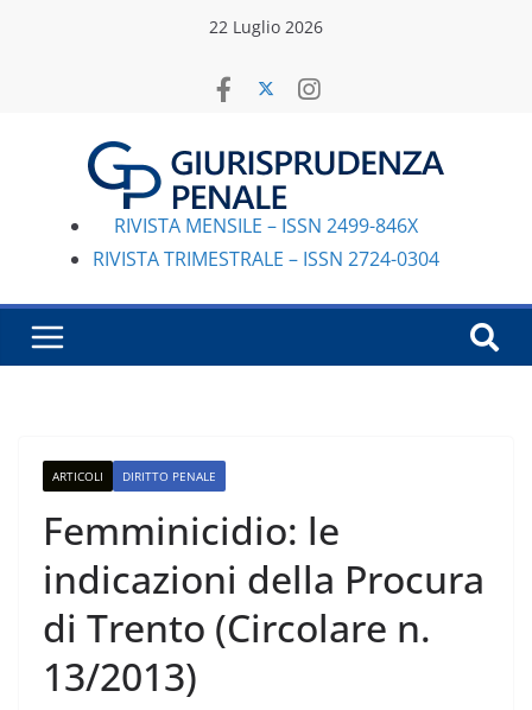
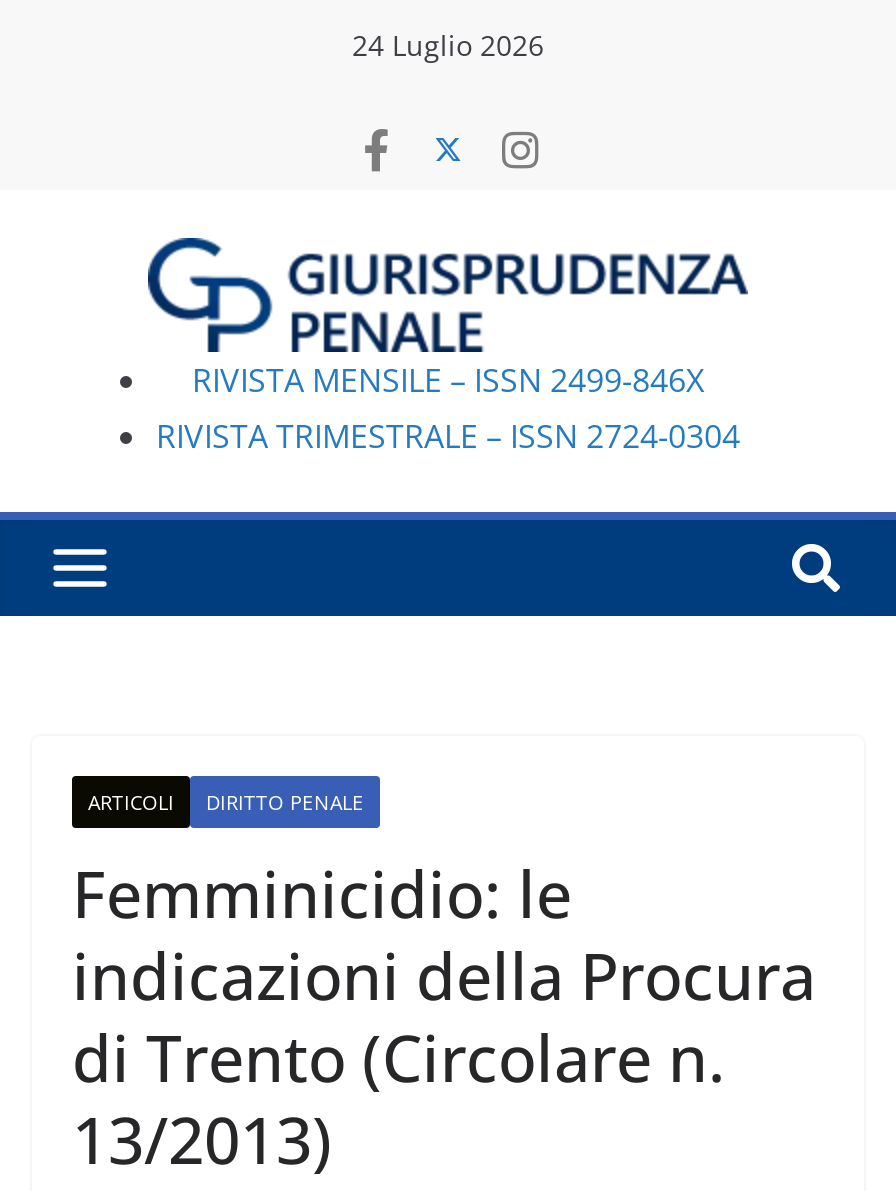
- 22 Luglio 2026
+ 24 Luglio 2026
